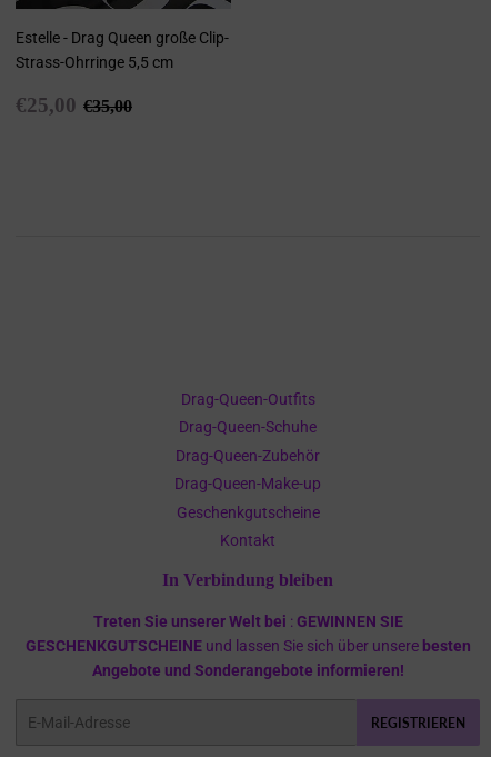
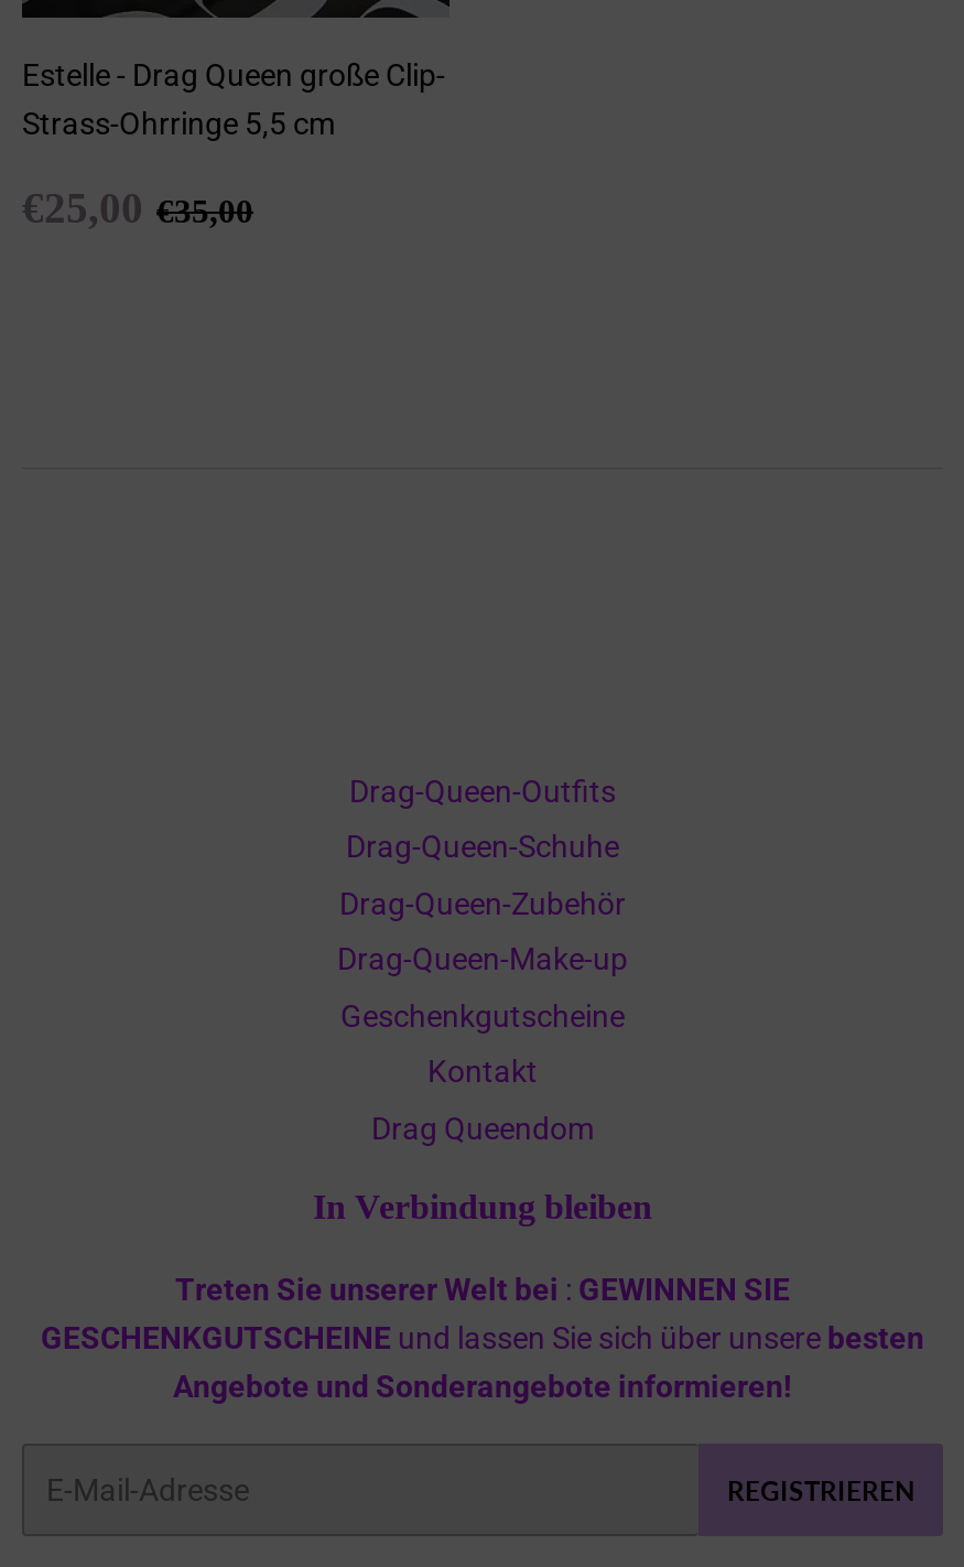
+ Drag Queendom
